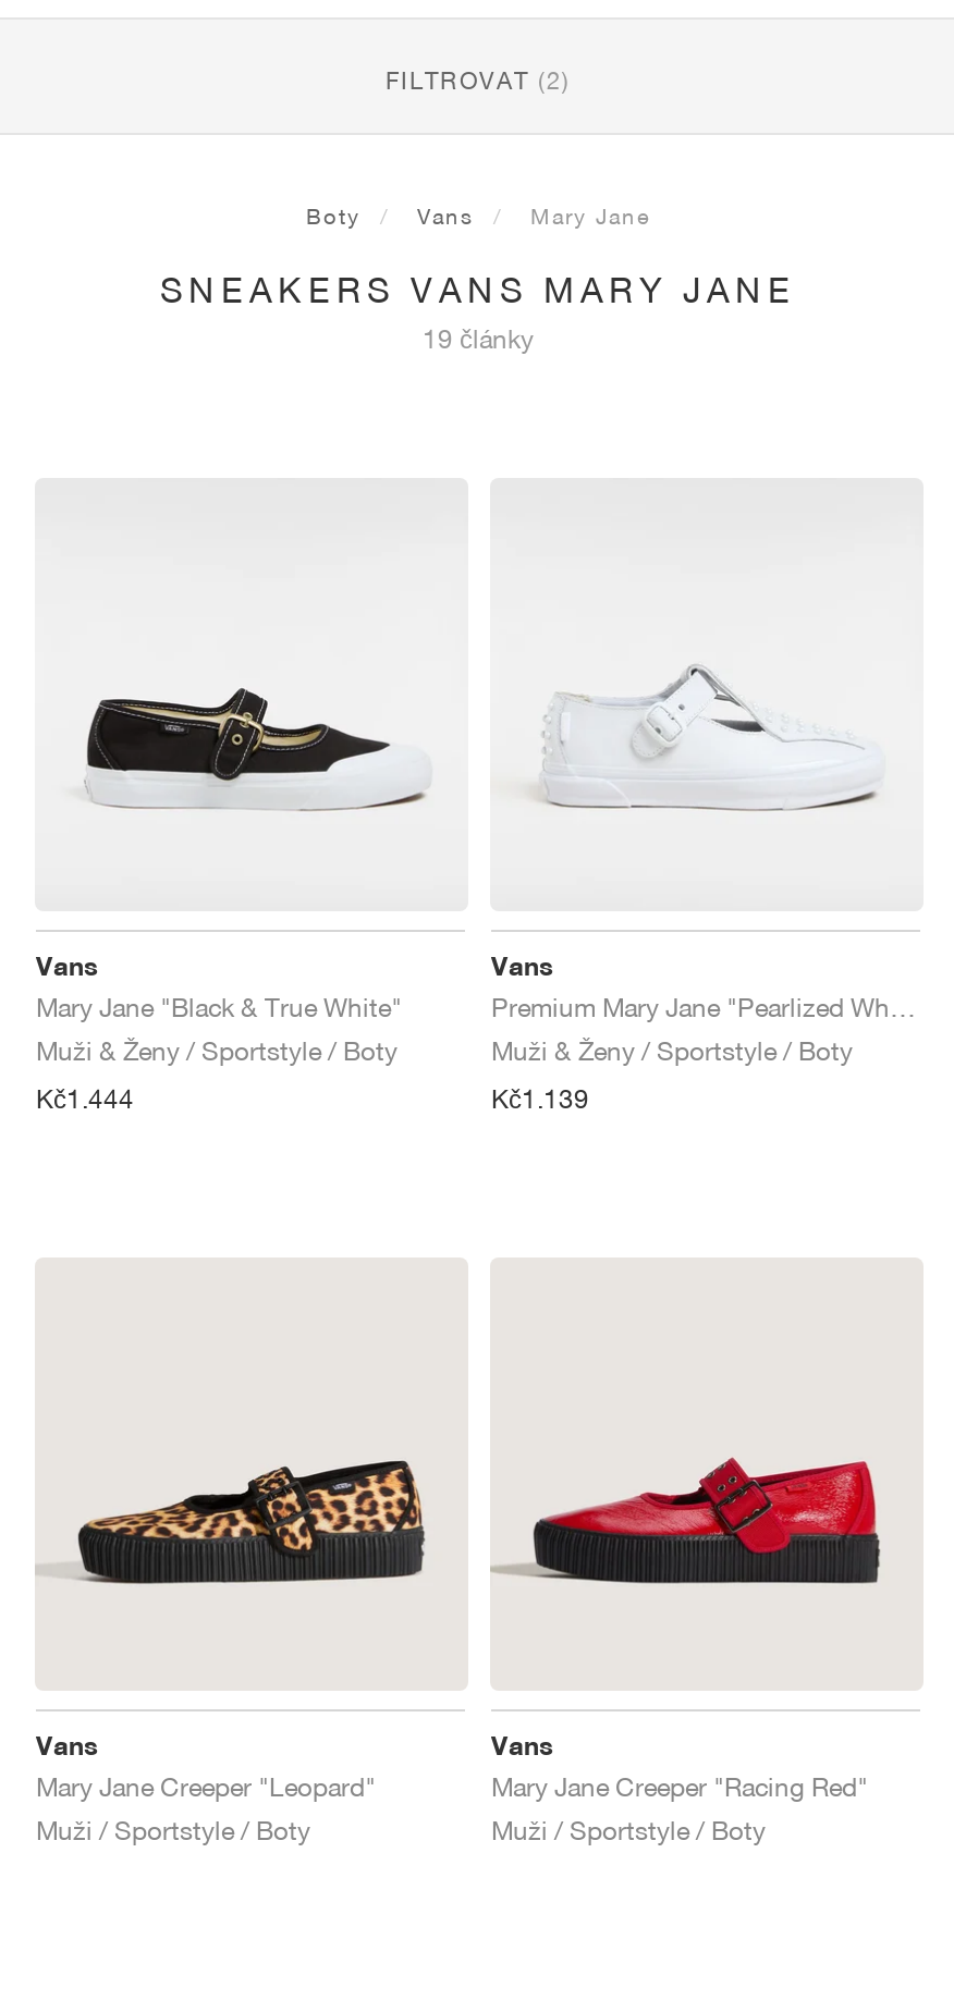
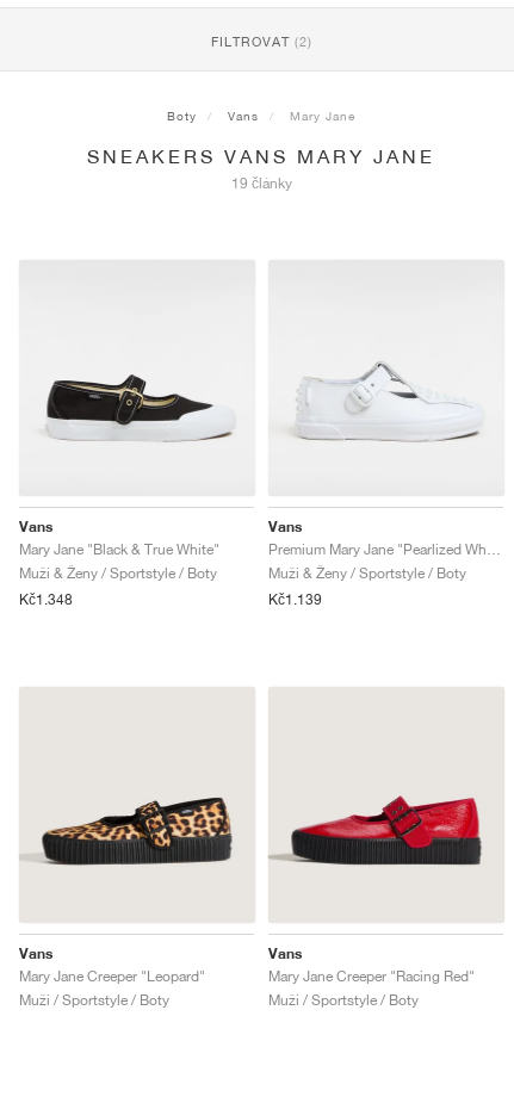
- Kč1.444
+ Kč1.348
